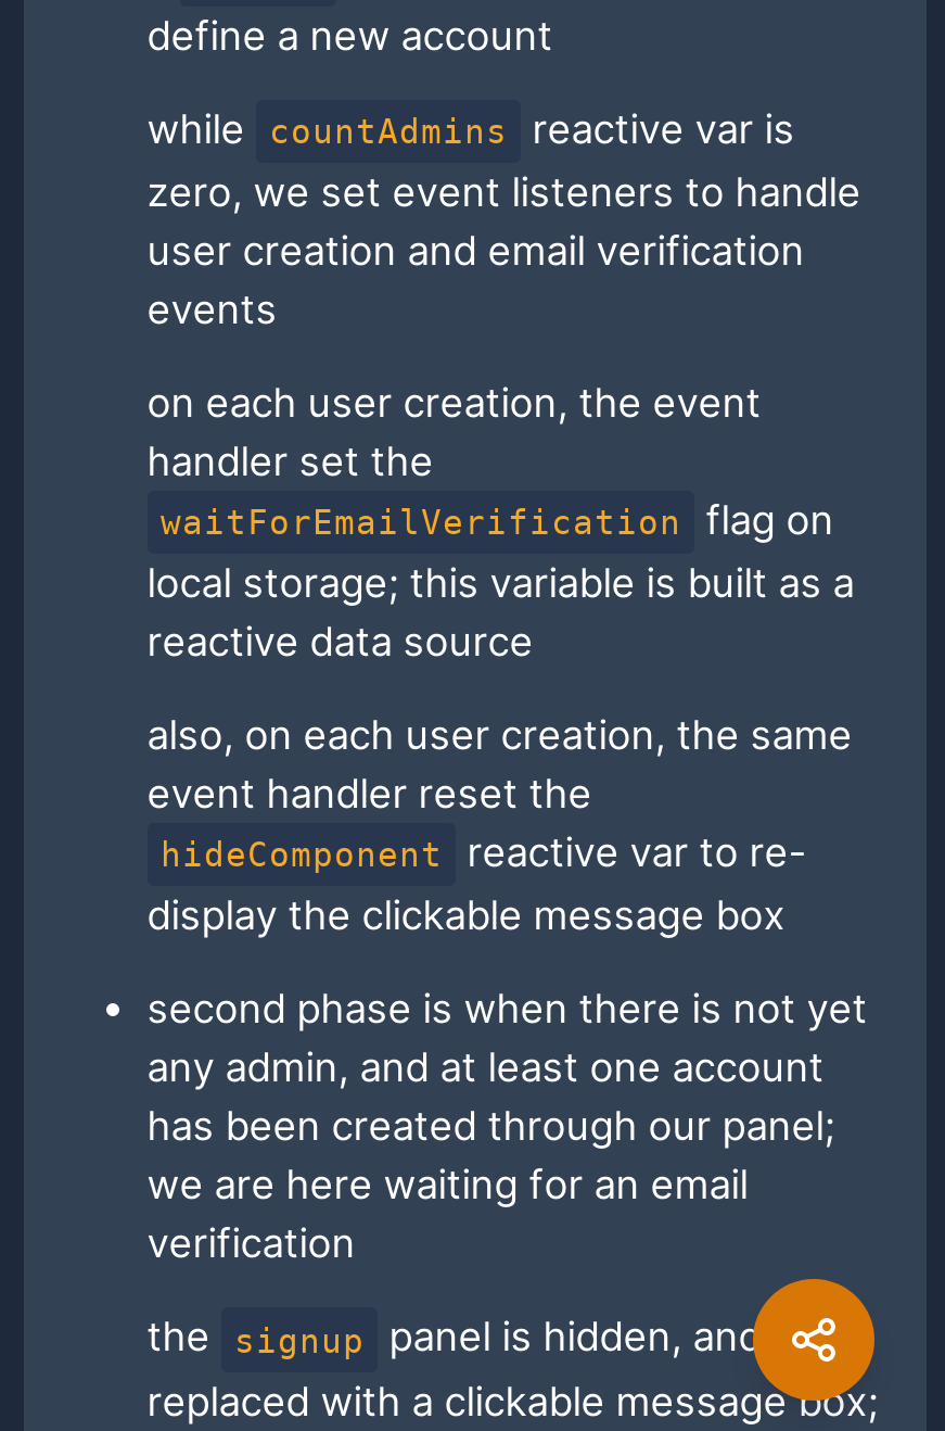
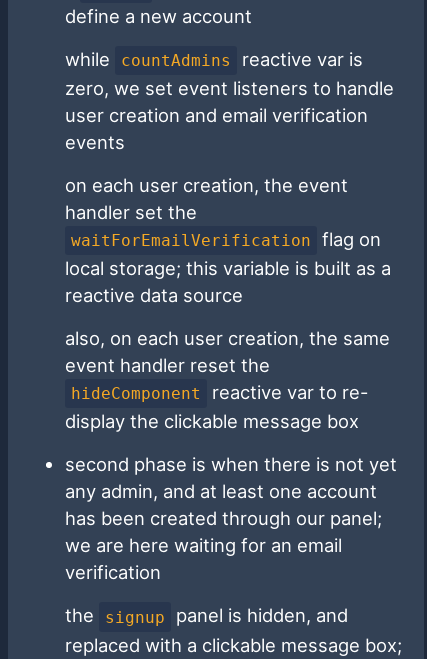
- [image]
